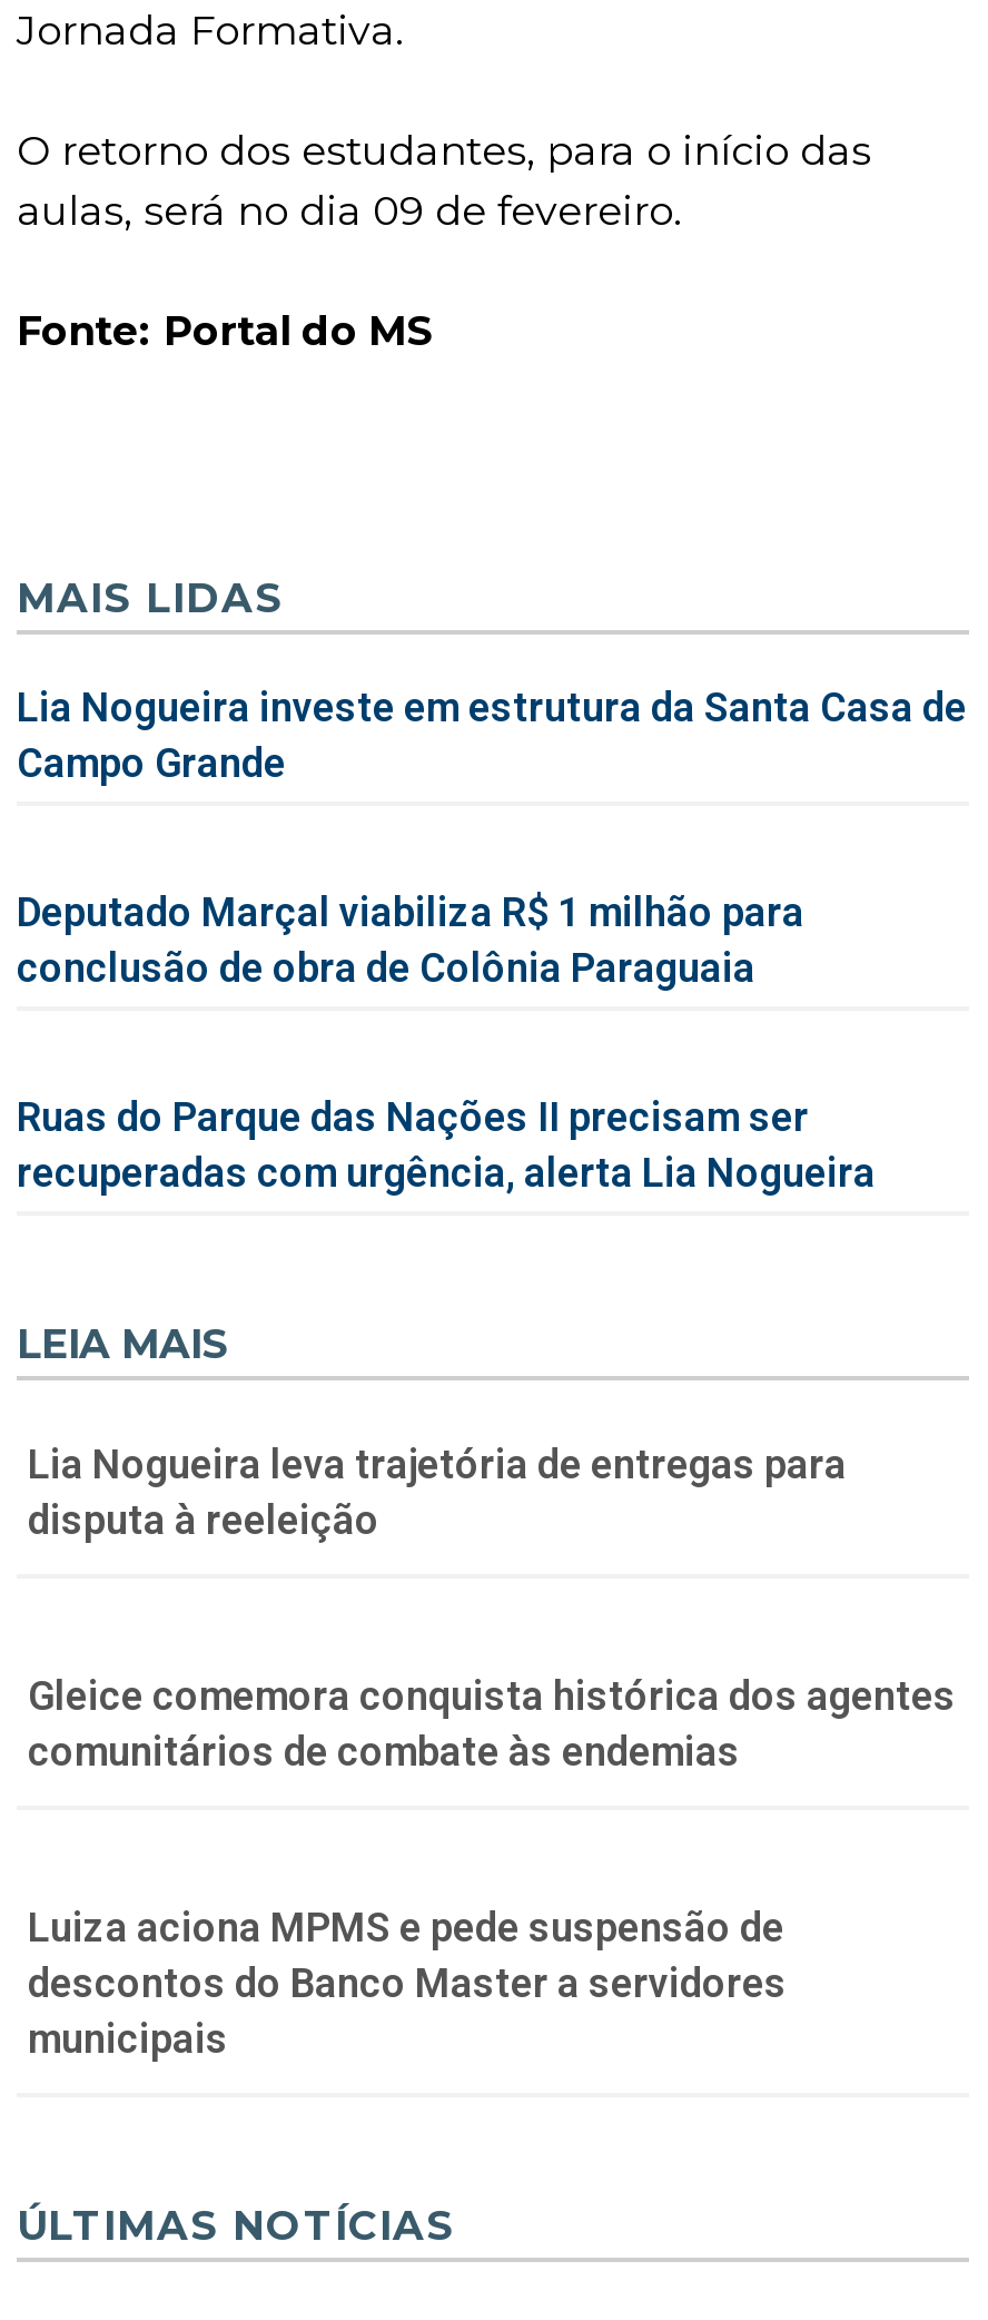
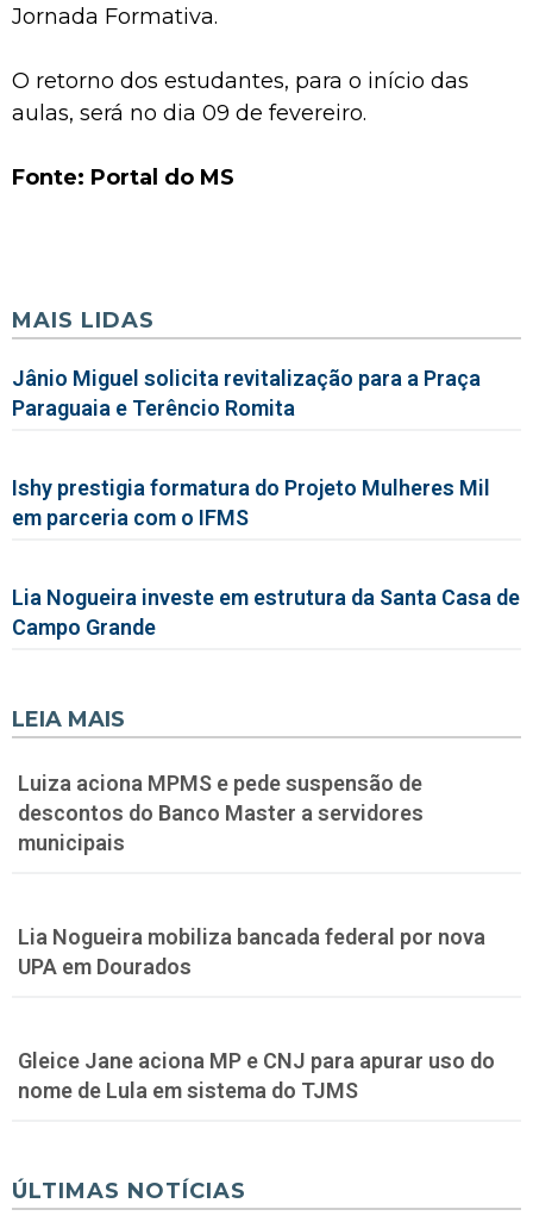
+ Jânio Miguel solicita revitalização para a Praça
+ Paraguaia e Terêncio Romita
+ Ishy prestigia formatura do Projeto Mulheres Mil
+ em parceria com o IFMS

moved down: Lia Nogueira investe em estrutura da Santa Casa de | Campo Grande

- Deputado Marçal viabiliza R$ 1 milhão para
- conclusão de obra de Colônia Paraguaia
- Ruas do Parque das Nações II precisam ser
- recuperadas com urgência, alerta Lia Nogueira

- Lia Nogueira leva trajetória de entregas para
- disputa à reeleição

- Gleice comemora conquista histórica dos agentes
- comunitários de combate às endemias

moved up: Luiza aciona MPMS e pede suspensão de | descontos do Banco Master a servidores | municipais

+ Lia Nogueira mobiliza bancada federal por nova
+ UPA em Dourados

+ Gleice Jane aciona MP e CNJ para apurar uso do
+ nome de Lula em sistema do TJMS
